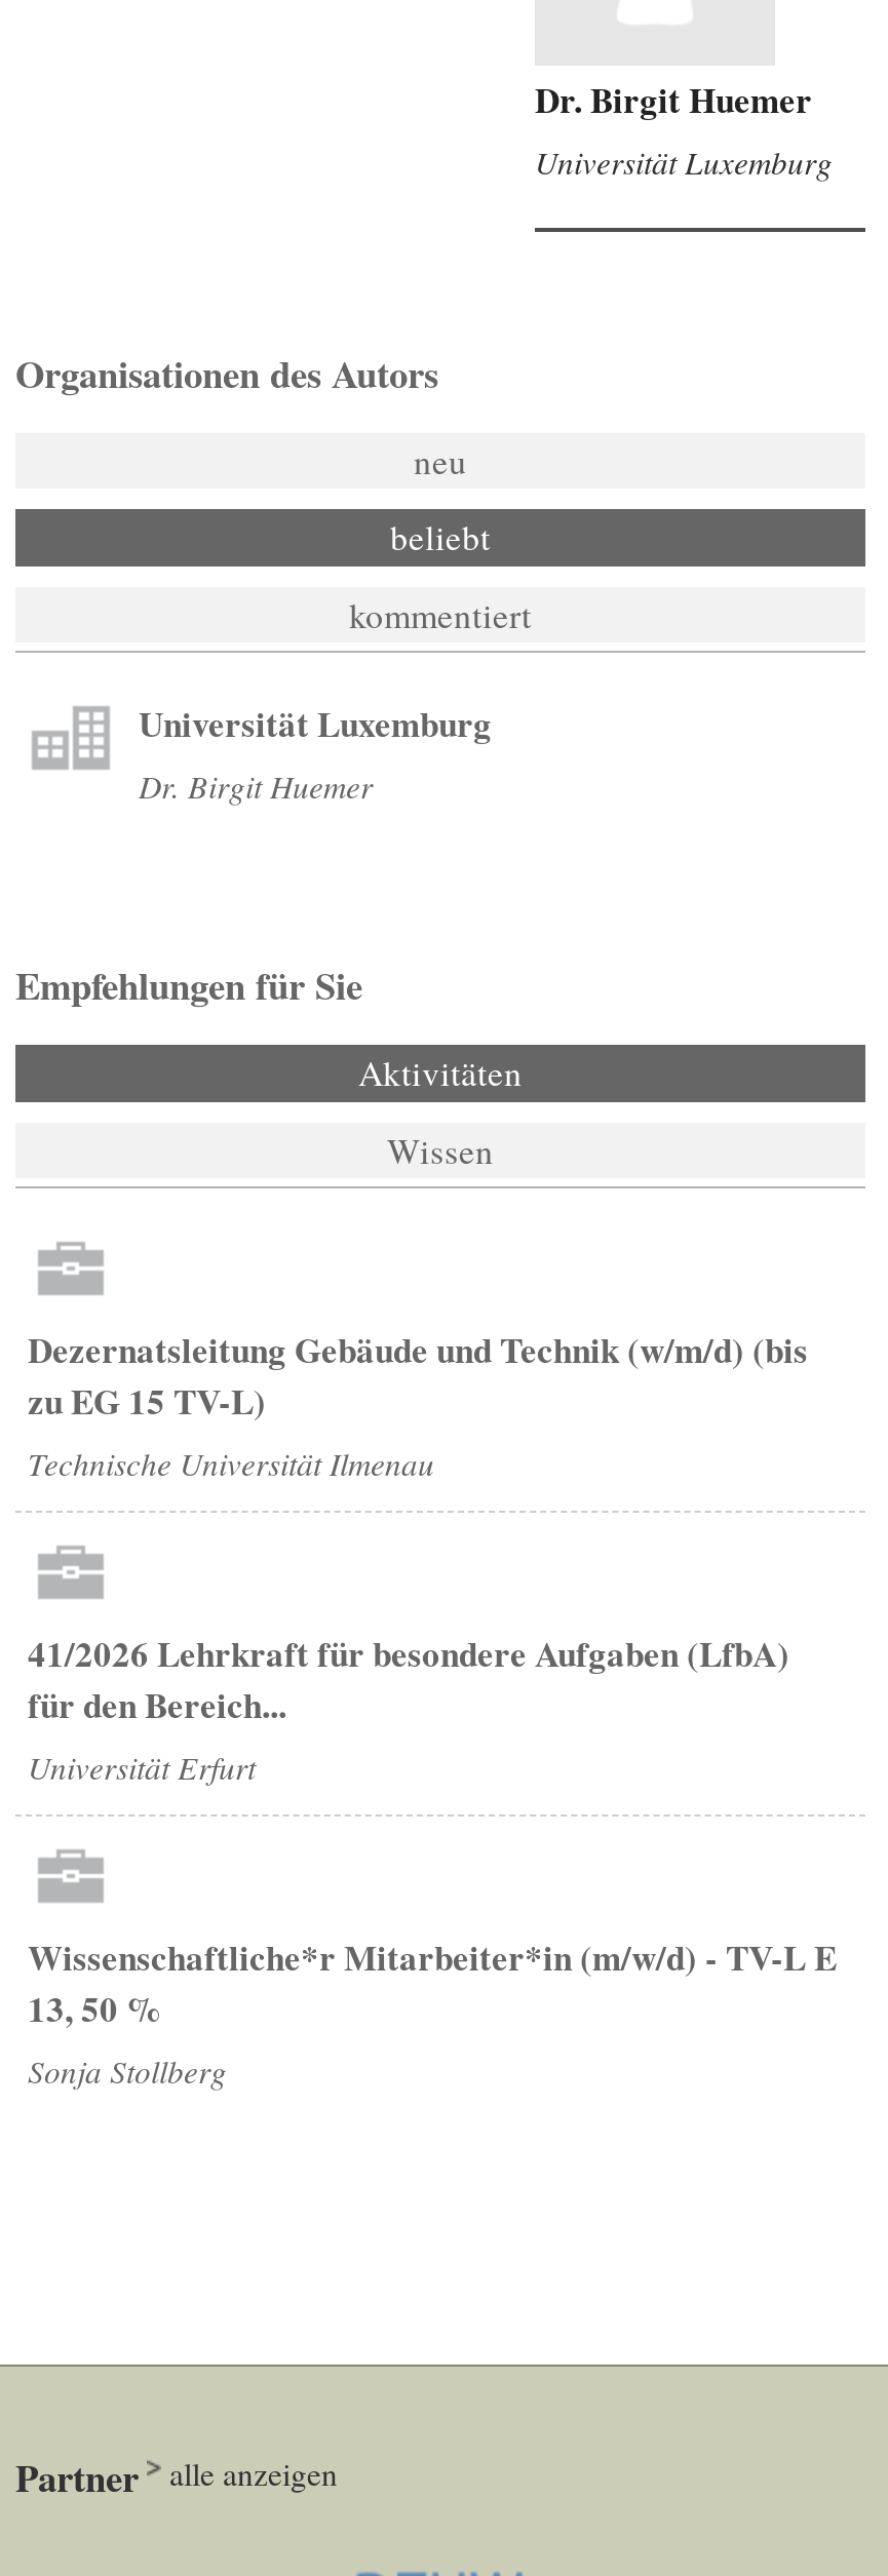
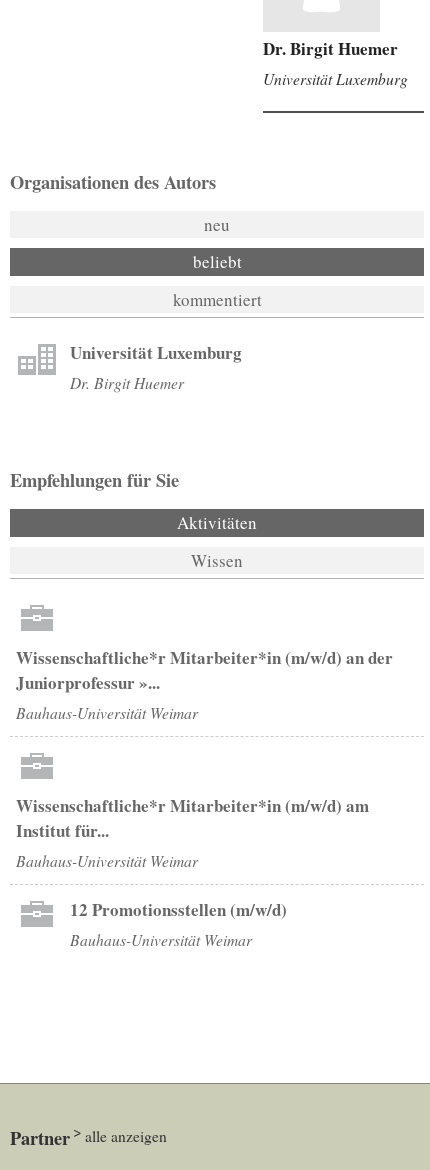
- Dezernatsleitung Gebäude und Technik (w/m/d) (bis
- zu EG 15 TV-L)
- Technische Universität Ilmenau
+ Wissenschaftliche*r Mitarbeiter*in (m/w/d) an der
+ Juniorprofessur »...
+ Bauhaus-Universität Weimar

- 41/2026 Lehrkraft für besondere Aufgaben (LfbA)
- für den Bereich...
- Universität Erfurt
+ Wissenschaftliche*r Mitarbeiter*in (m/w/d) am
+ Institut für...
+ Bauhaus-Universität Weimar

- Wissenschaftliche*r Mitarbeiter*in (m/w/d) - TV-L E
- 13, 50 %
- Sonja Stollberg
+ 12 Promotionsstellen (m/w/d)
+ Bauhaus-Universität Weimar
